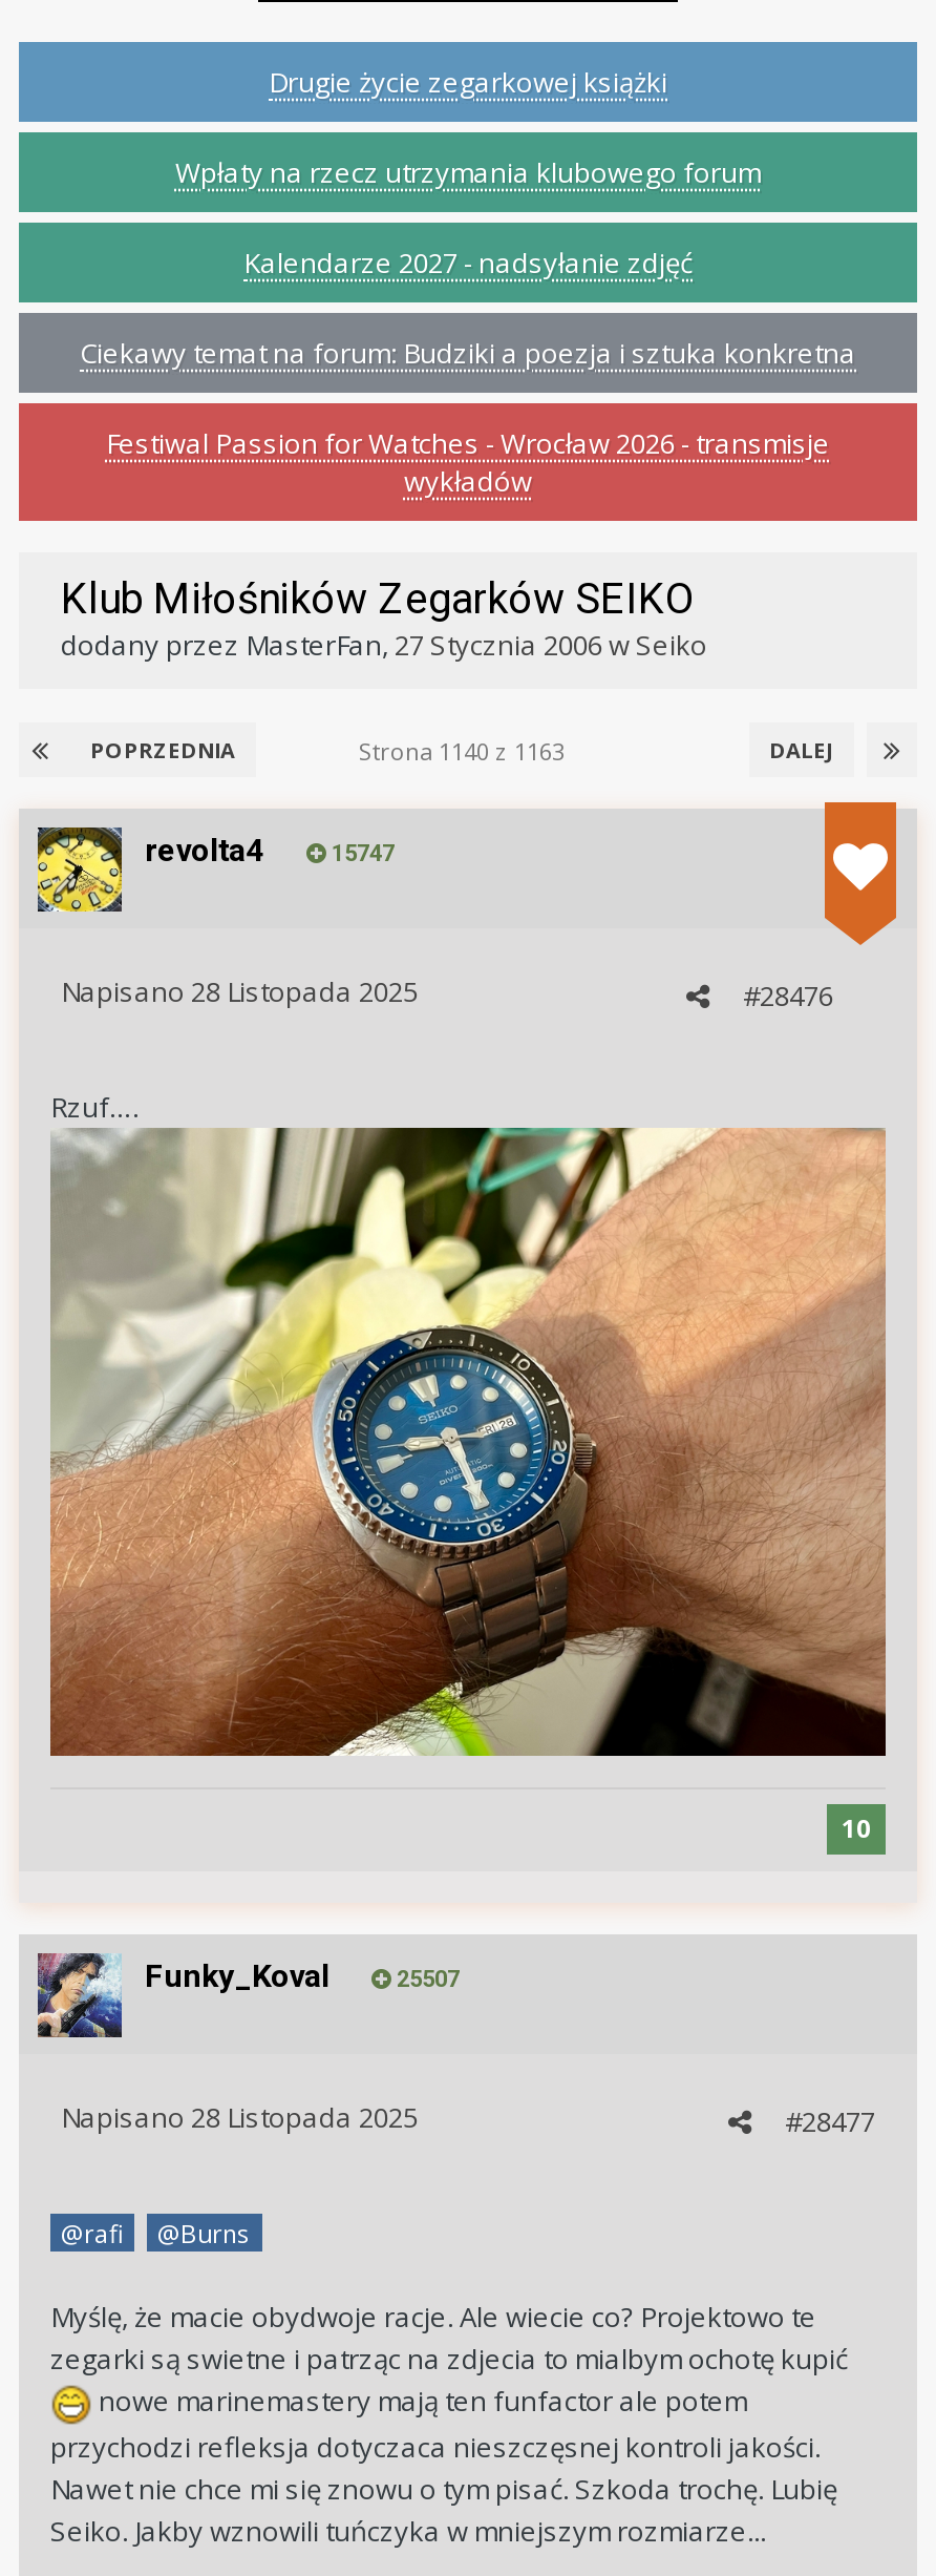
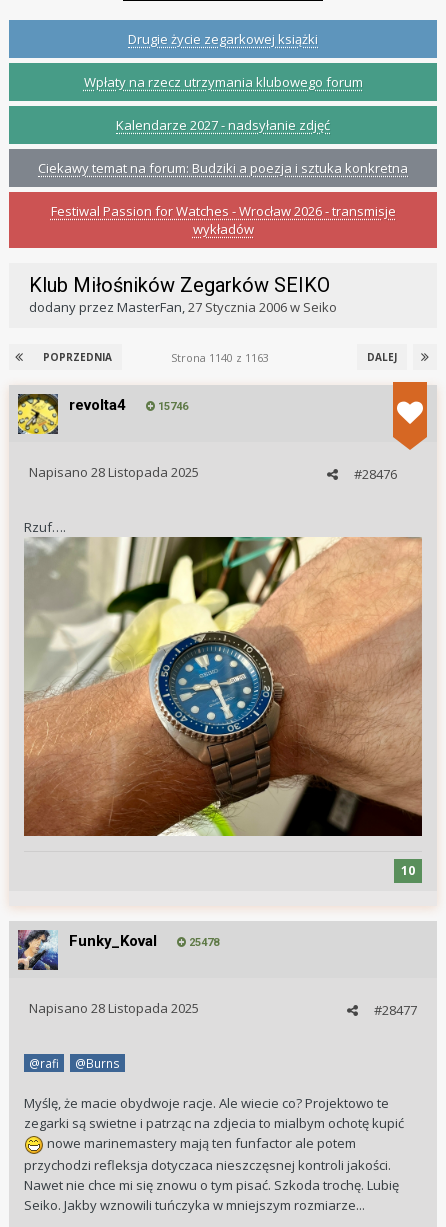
- 15747
+ 15746

- 25507
+ 25478
